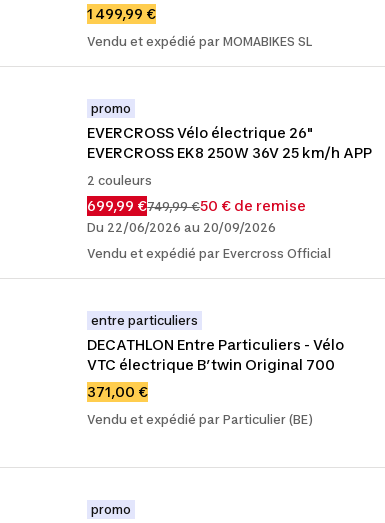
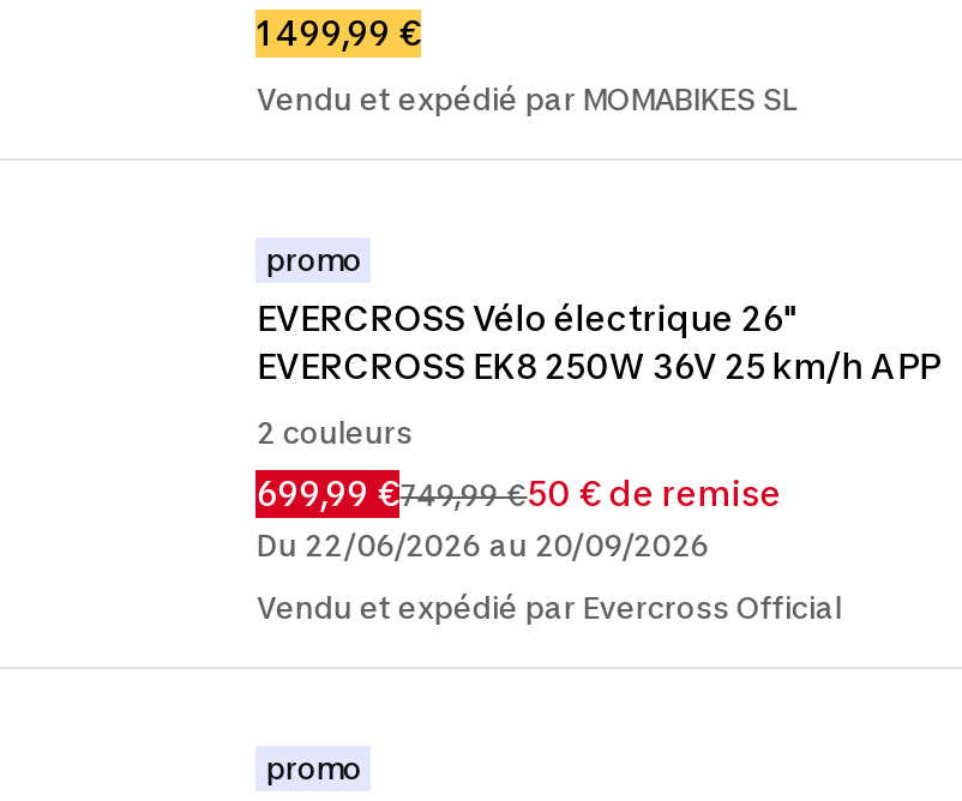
- entre particuliers
- DECATHLON Entre Particuliers - Vélo
- VTC électrique B’twin Original 700
- 371,00 €
- Vendu et expédié par Particulier (BE)
